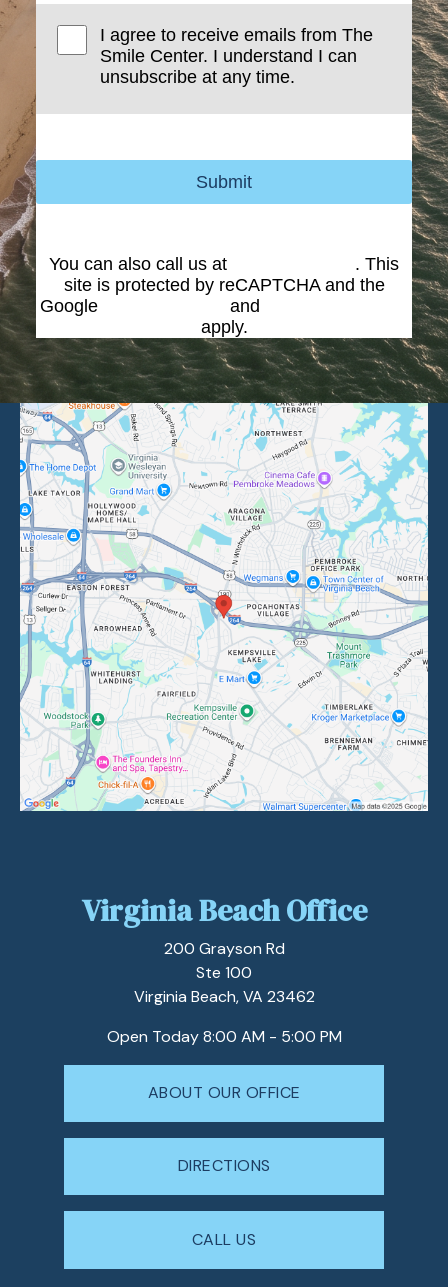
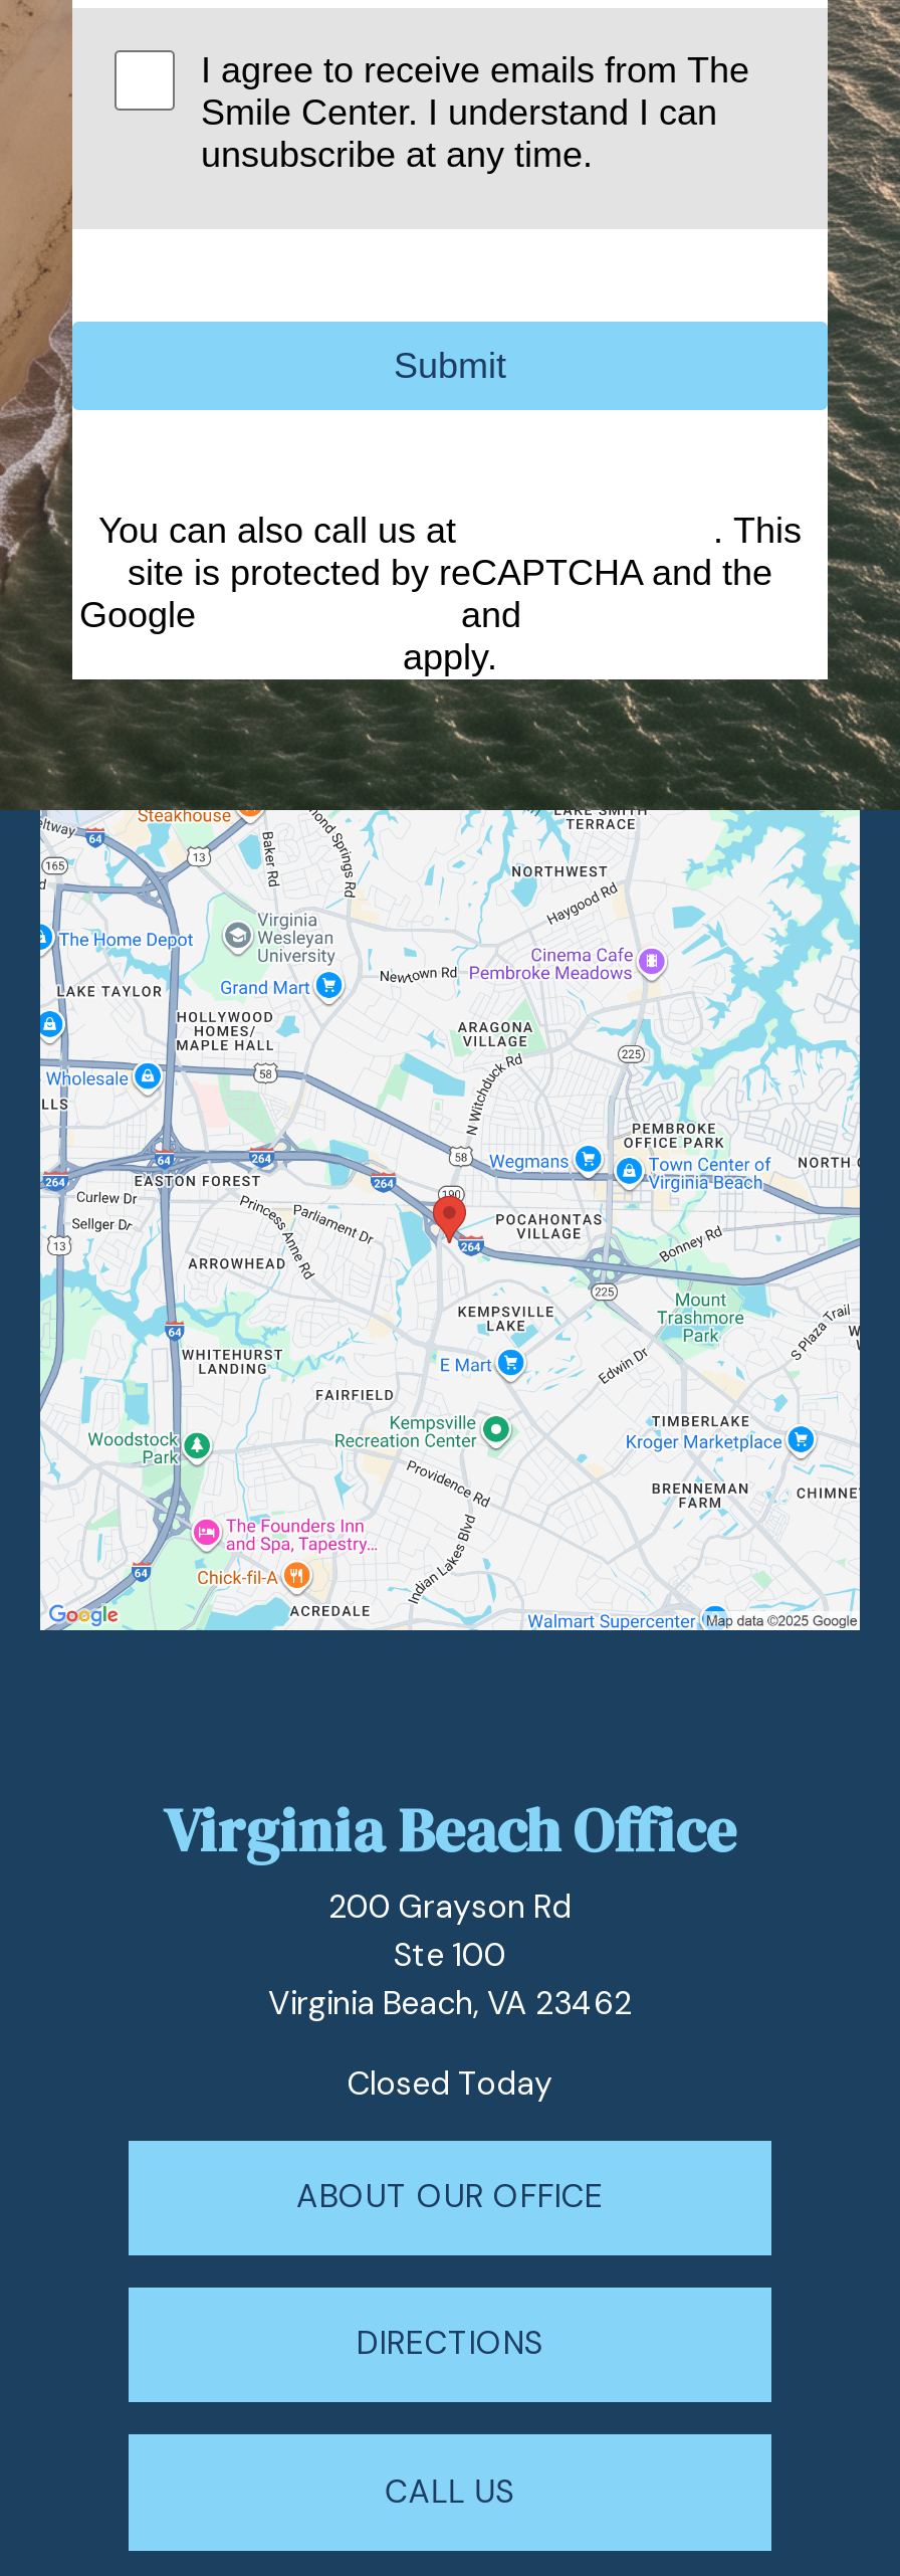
- Open Today 8:00 AM - 5:00 PM
+ Closed Today
